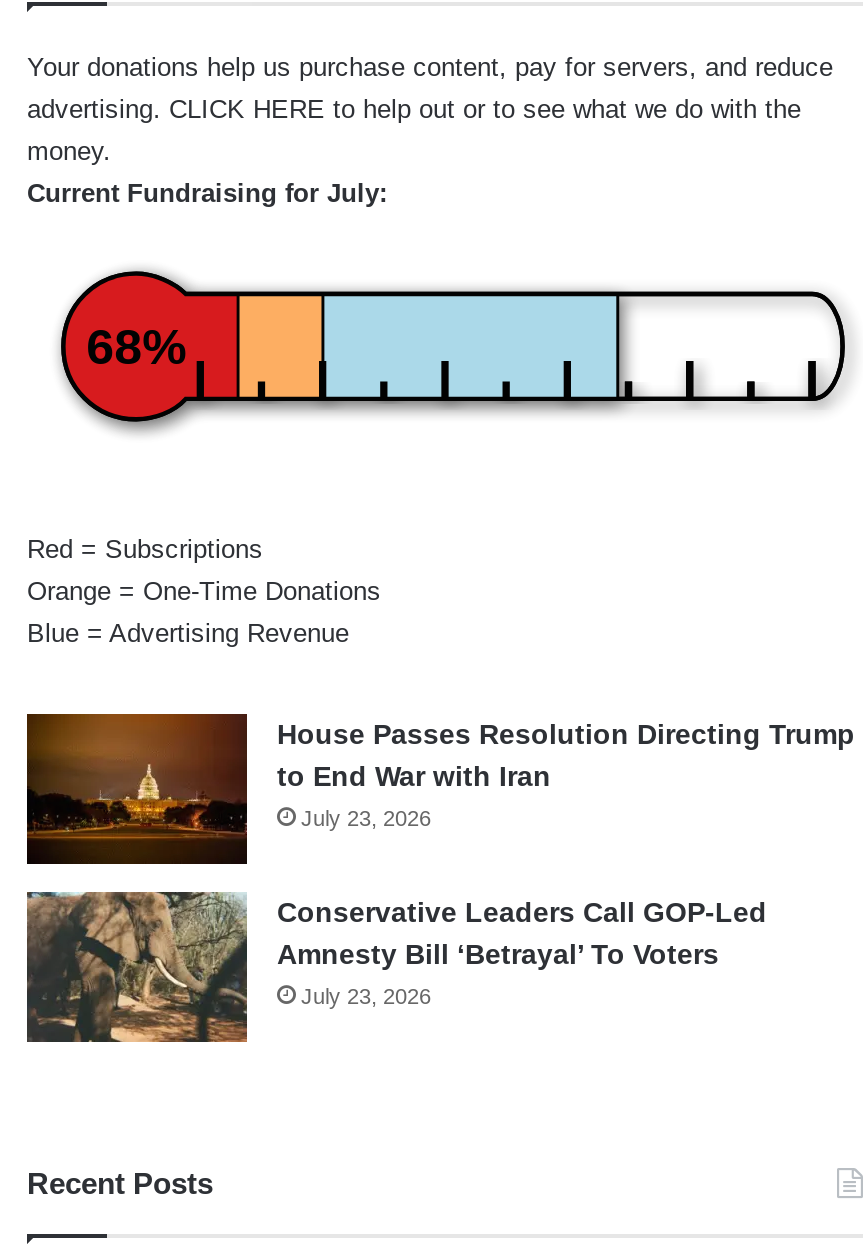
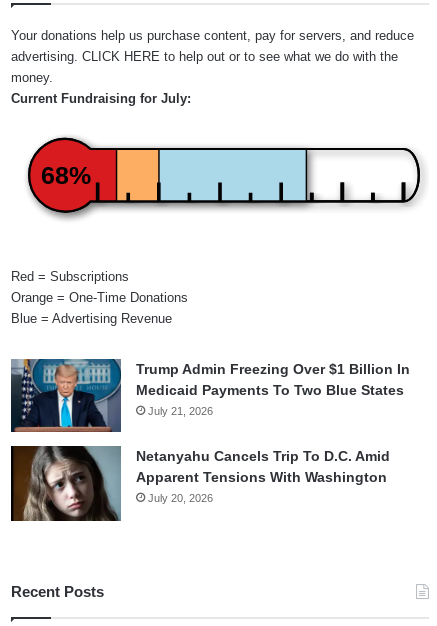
- [image]
- House Passes Resolution Directing Trump
- to End War with Iran
- July 23, 2026
+ [image]
+ Trump Admin Freezing Over $1 Billion In
+ Medicaid Payments To Two Blue States
+ July 21, 2026

- [image]
- Conservative Leaders Call GOP-Led
- Amnesty Bill ‘Betrayal’ To Voters
- July 23, 2026
+ [image]
+ Netanyahu Cancels Trip To D.C. Amid
+ Apparent Tensions With Washington
+ July 20, 2026
